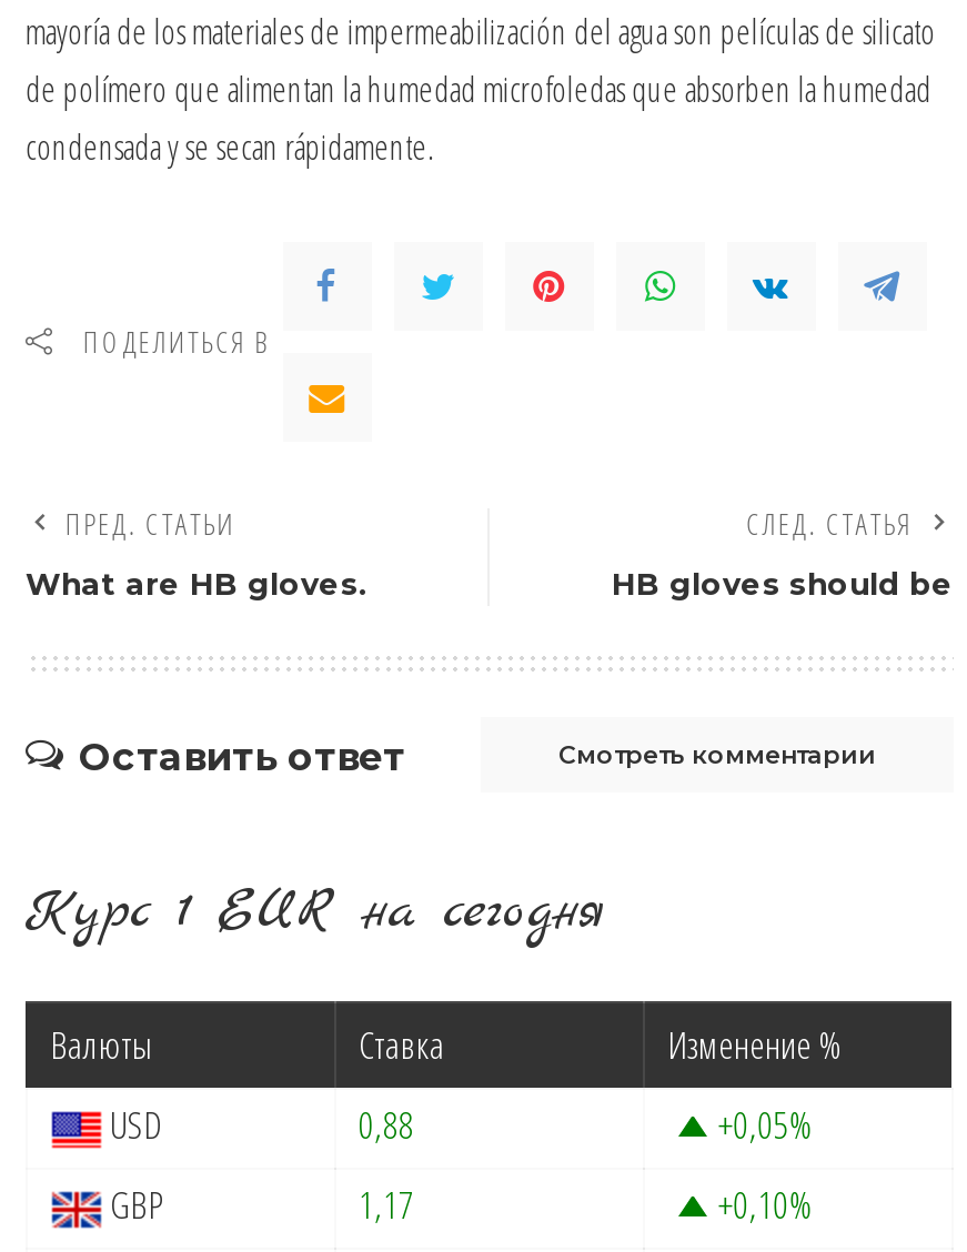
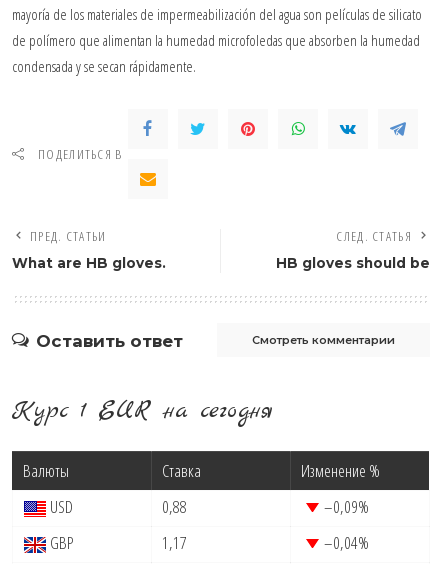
- +0,05%
+ –0,09%

- +0,10%
+ –0,04%
